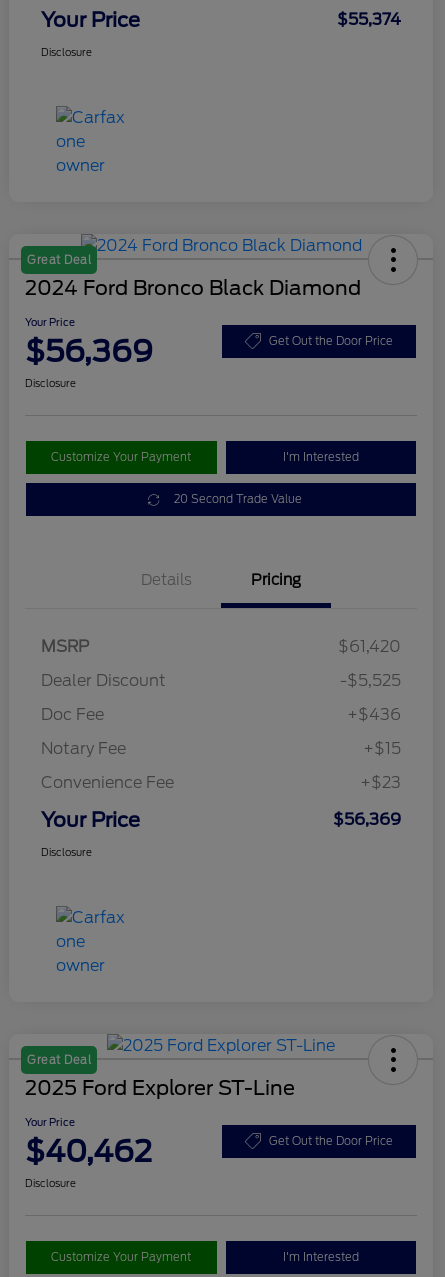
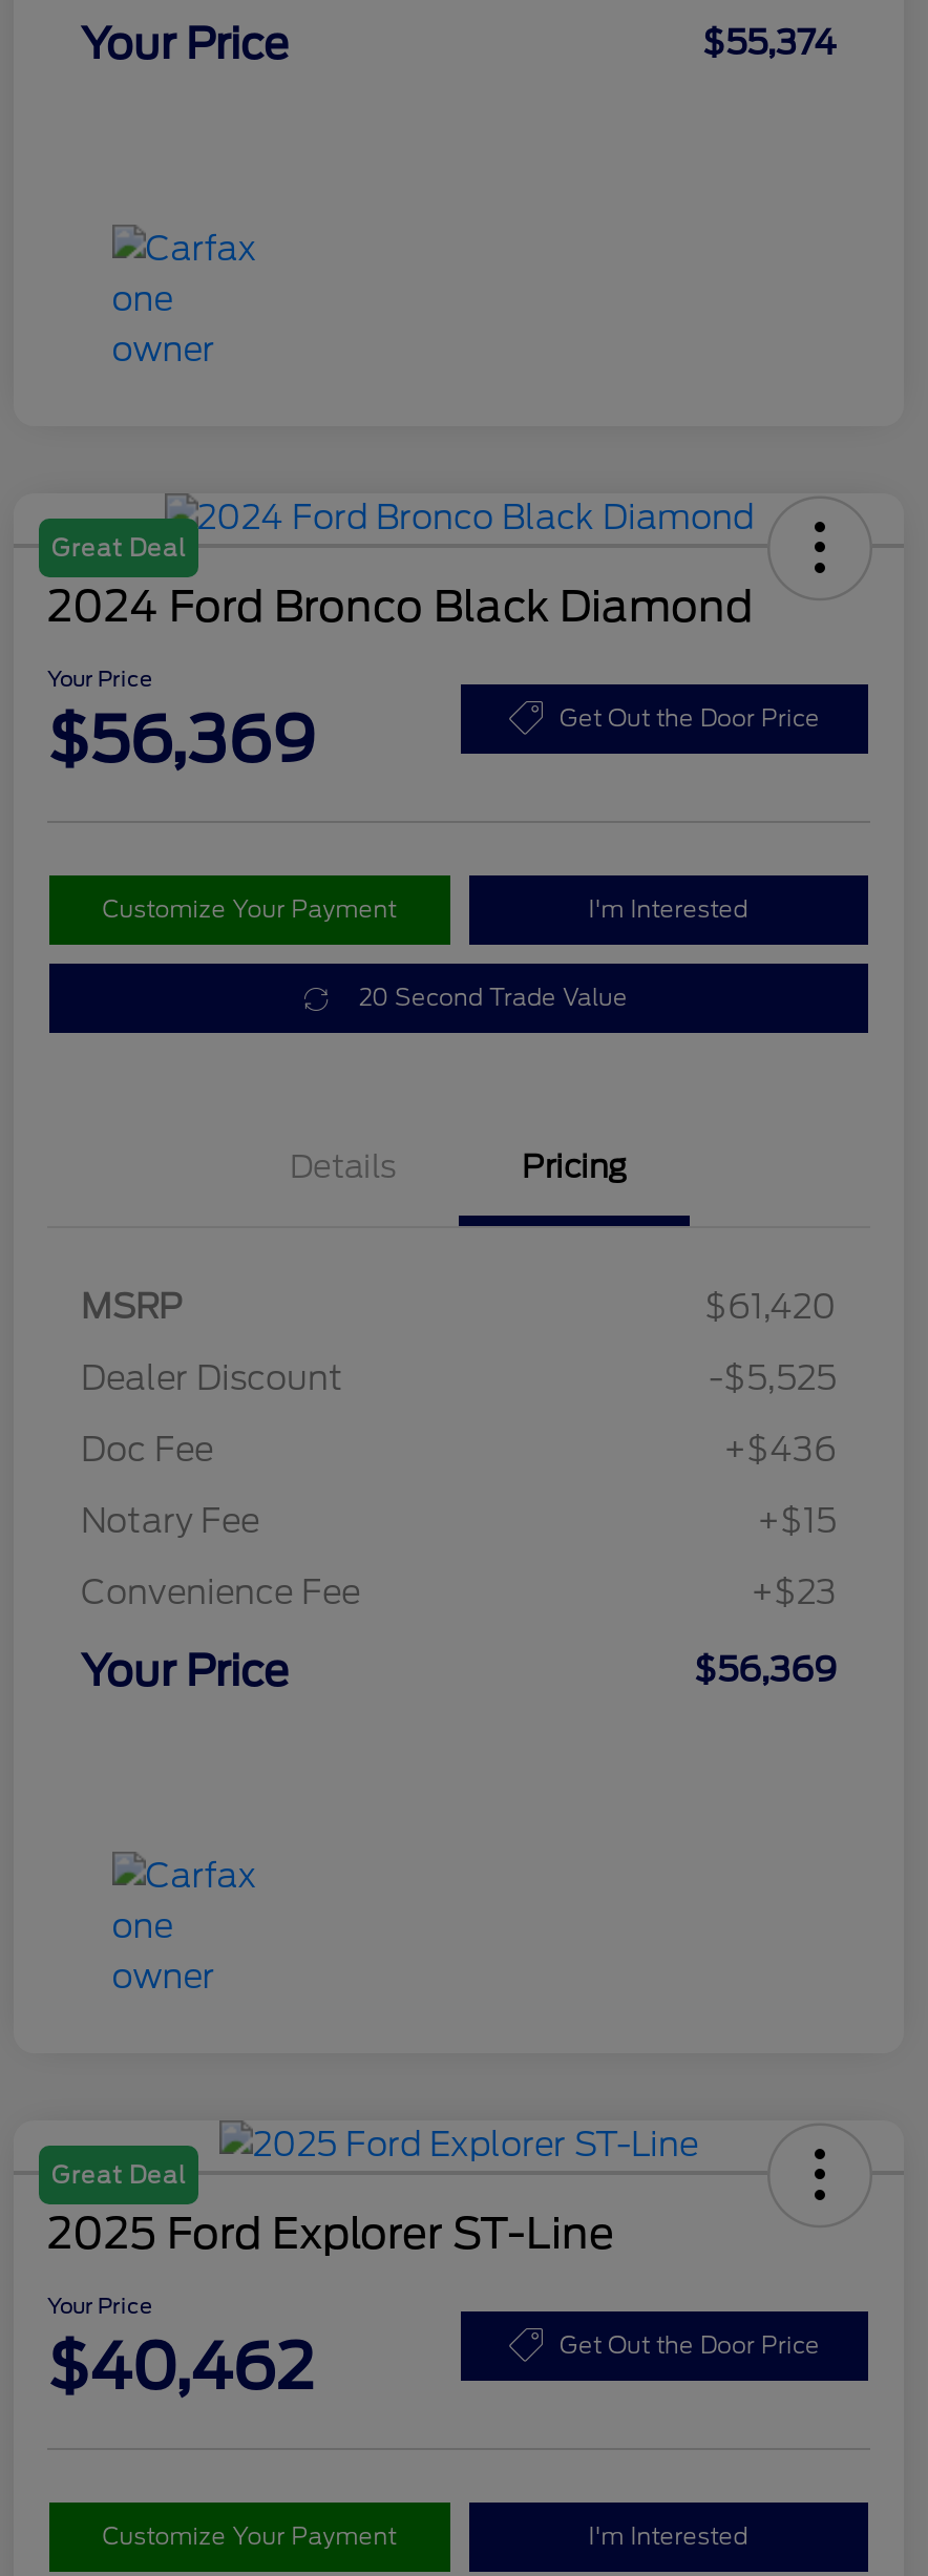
- Disclosure

- Disclosure

- Disclosure

- Disclosure
